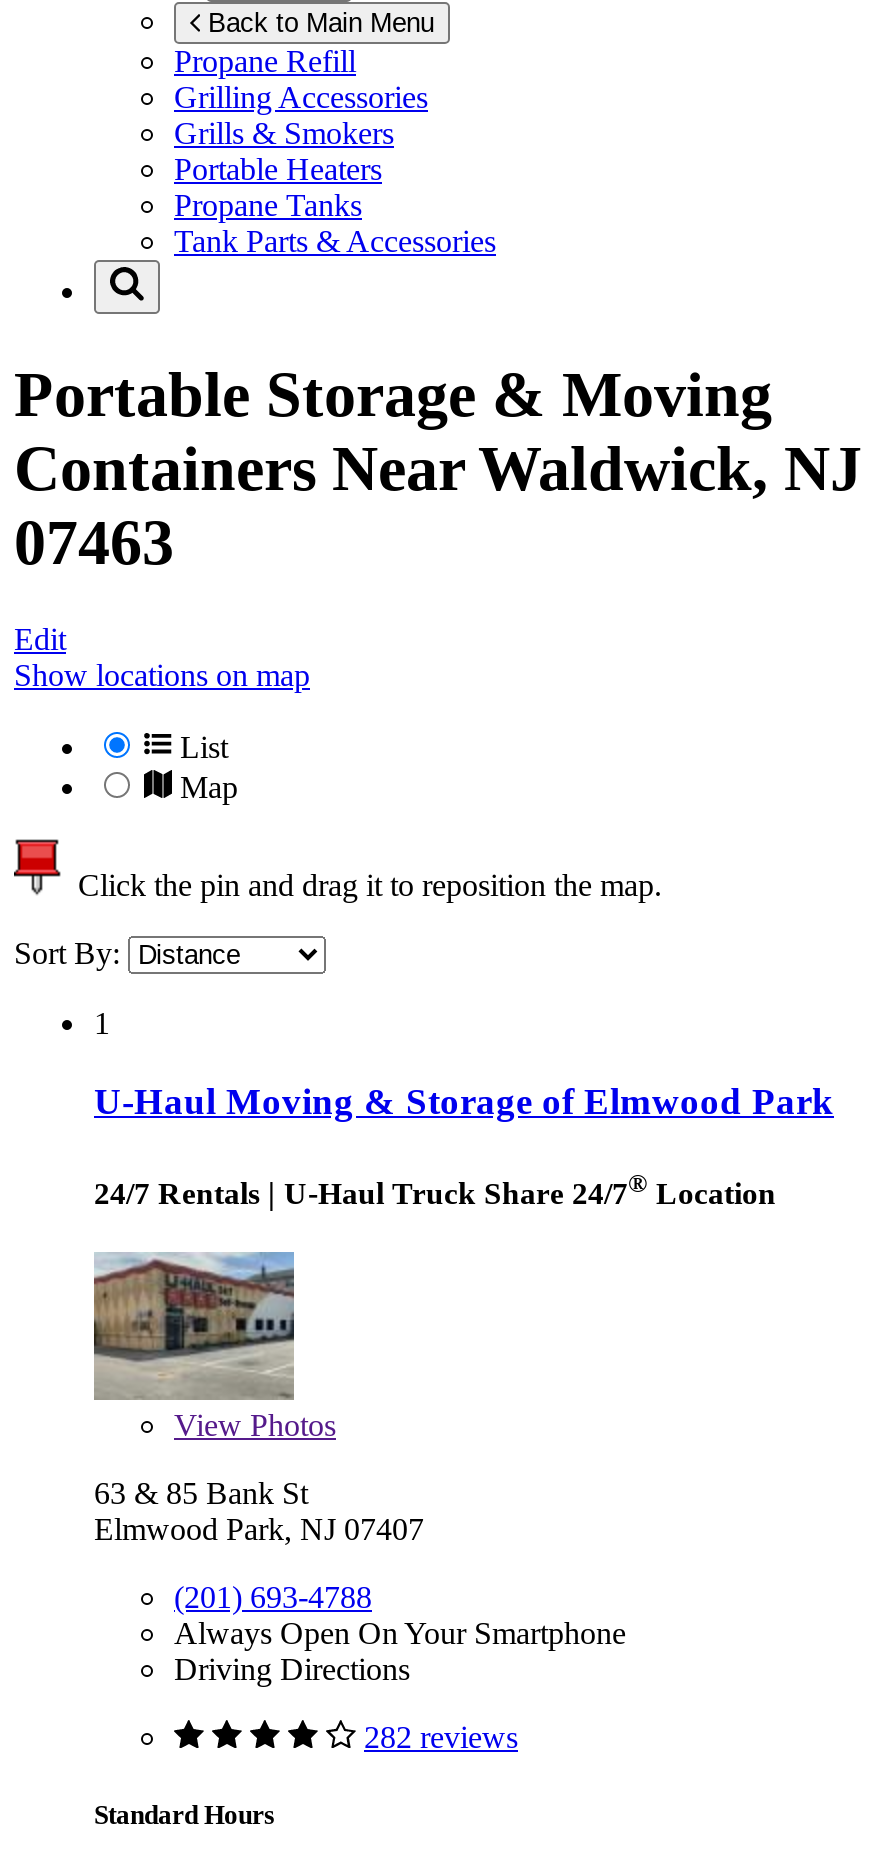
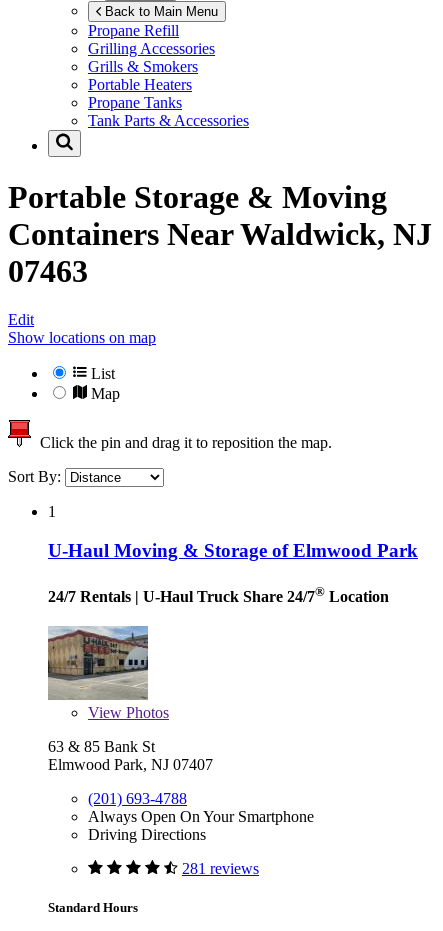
- 282 reviews
+ 281 reviews
